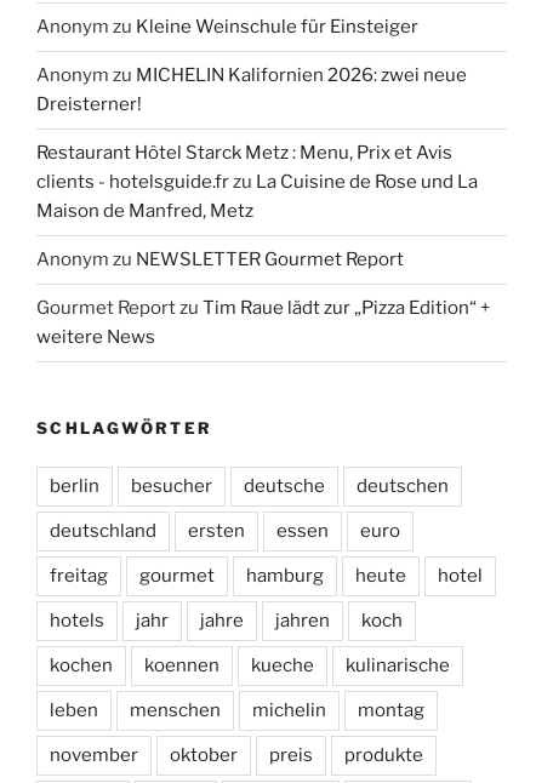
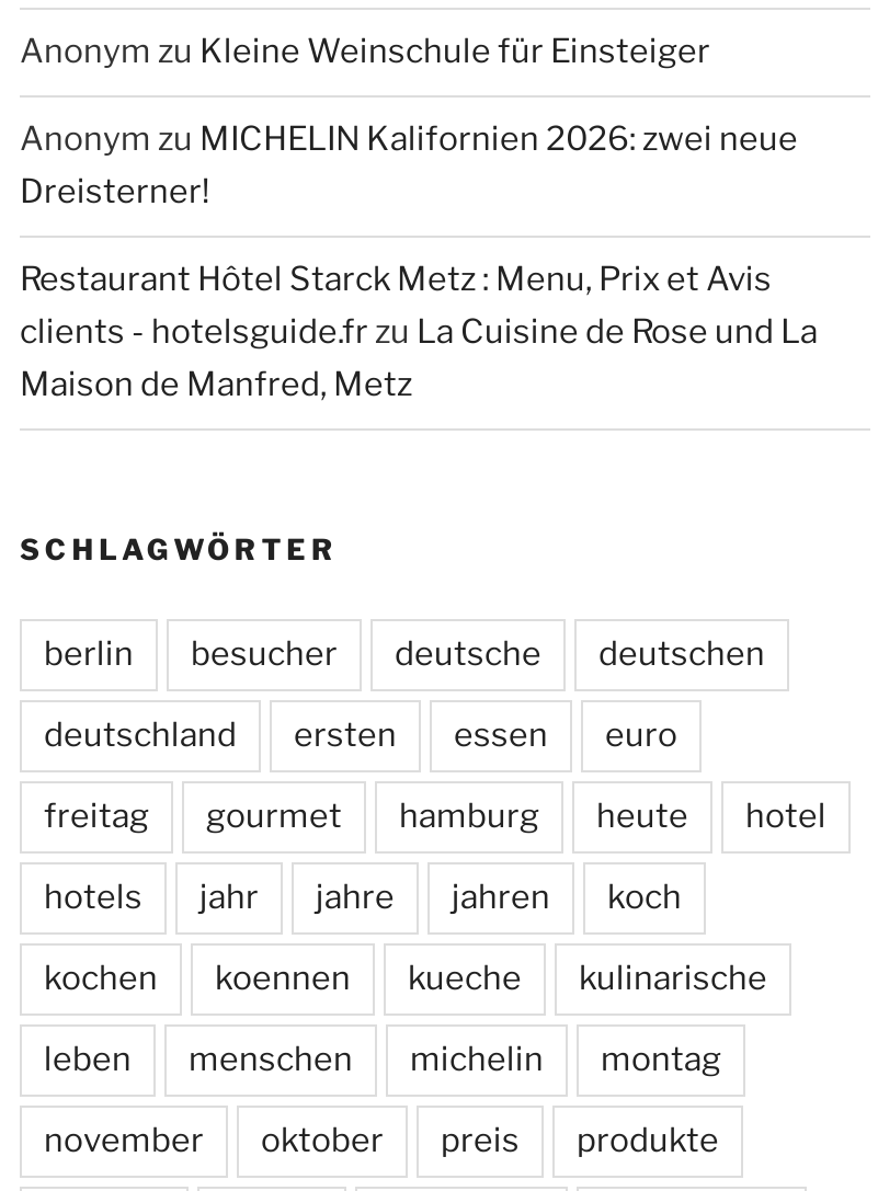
- Anonym zu NEWSLETTER Gourmet Report
- Gourmet Report zu Tim Raue lädt zur „Pizza Edition“ +
- weitere News
